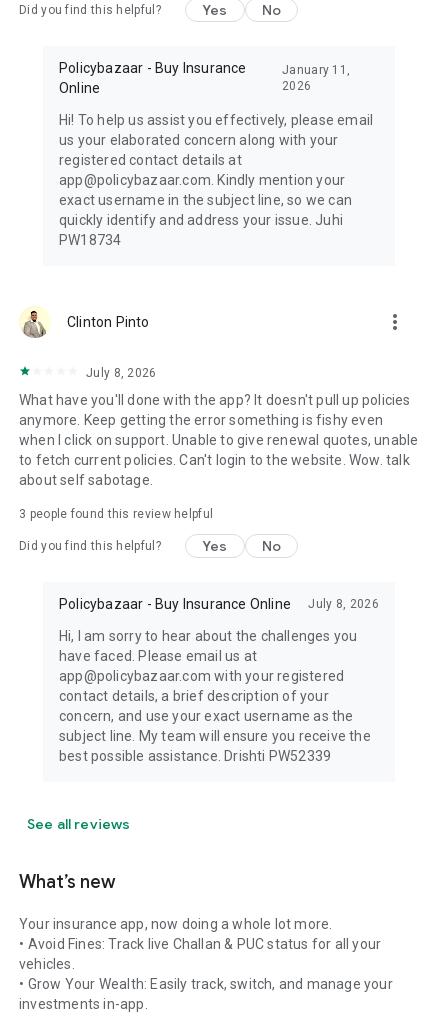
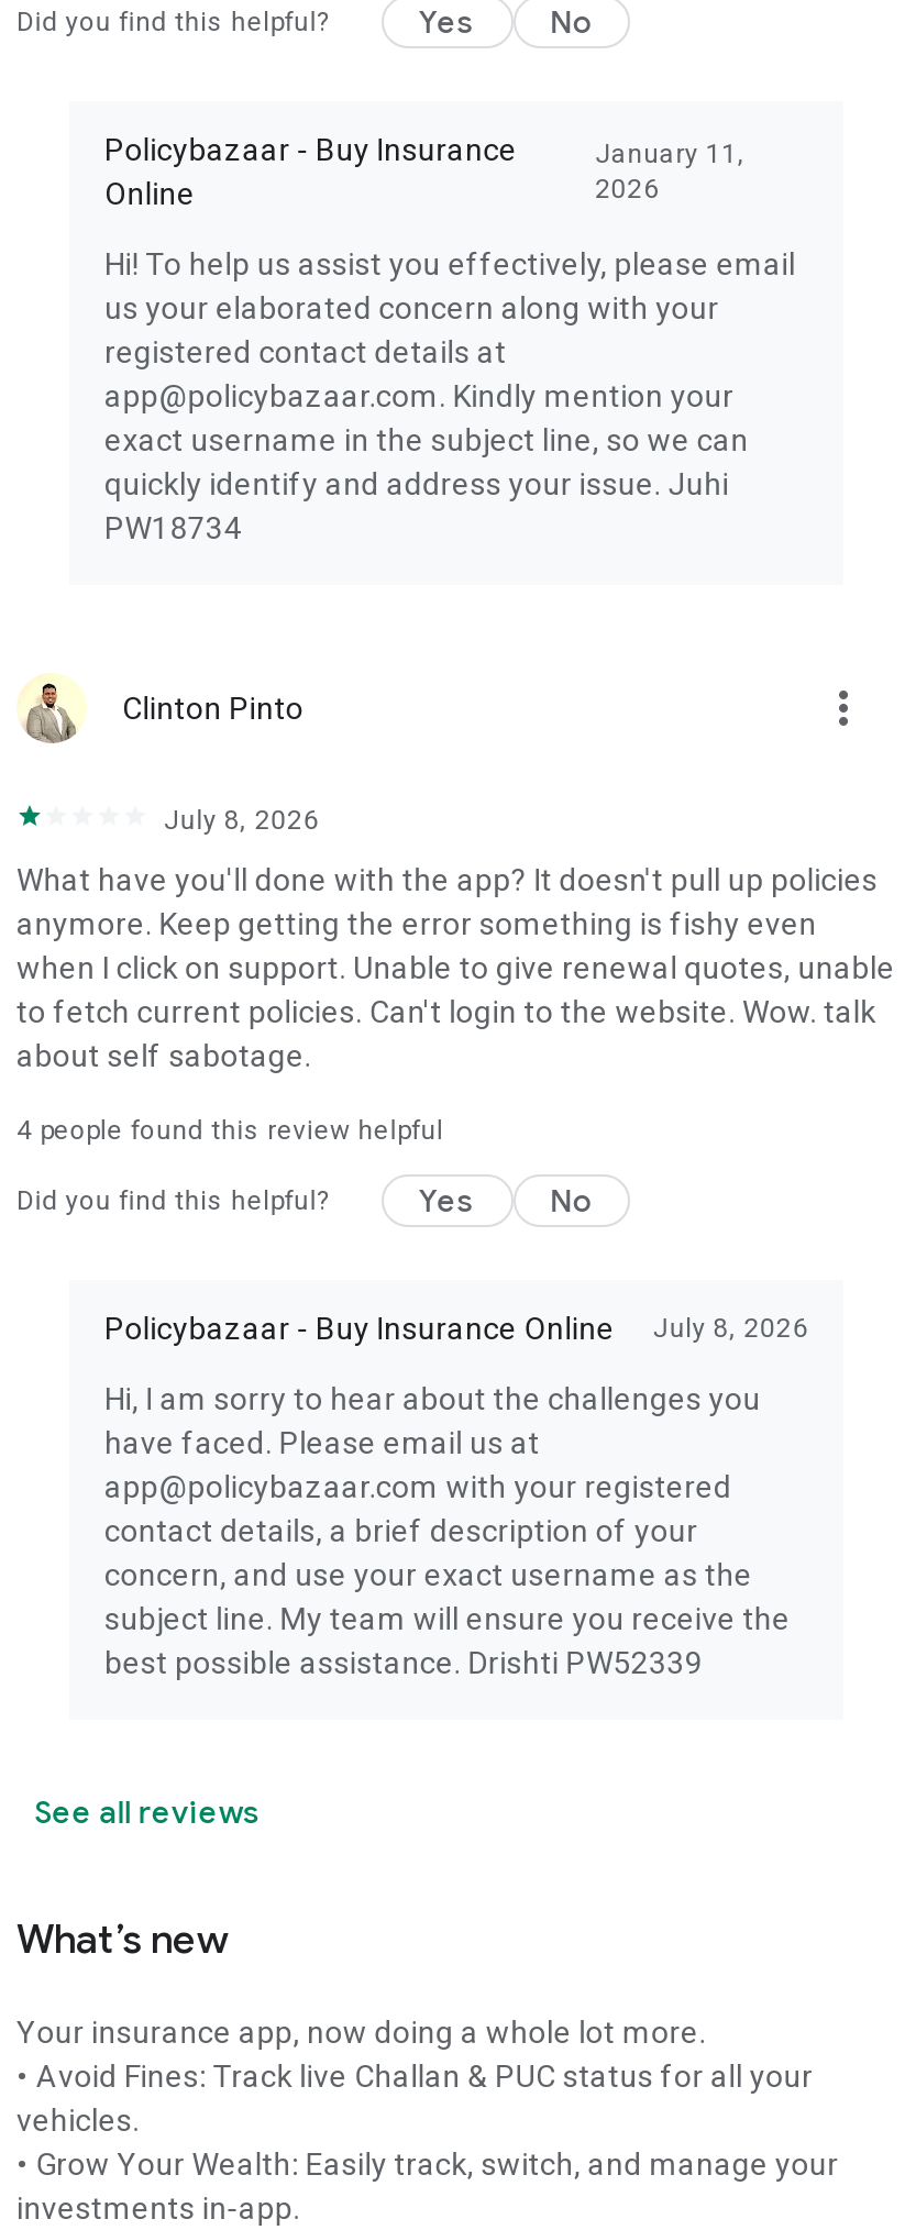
- 3 people found this review helpful
+ 4 people found this review helpful
